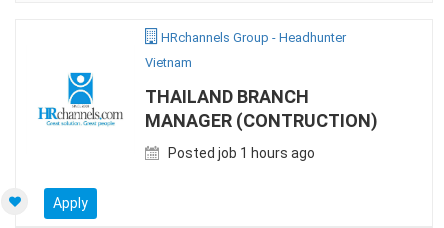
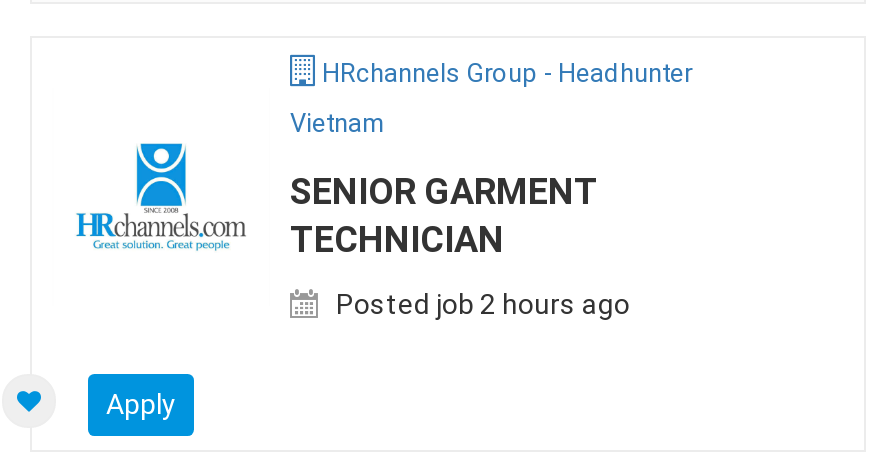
- THAILAND BRANCH
- MANAGER (CONTRUCTION)
+ SENIOR GARMENT
+ TECHNICIAN

- Posted job 1 hours ago
+ Posted job 2 hours ago
